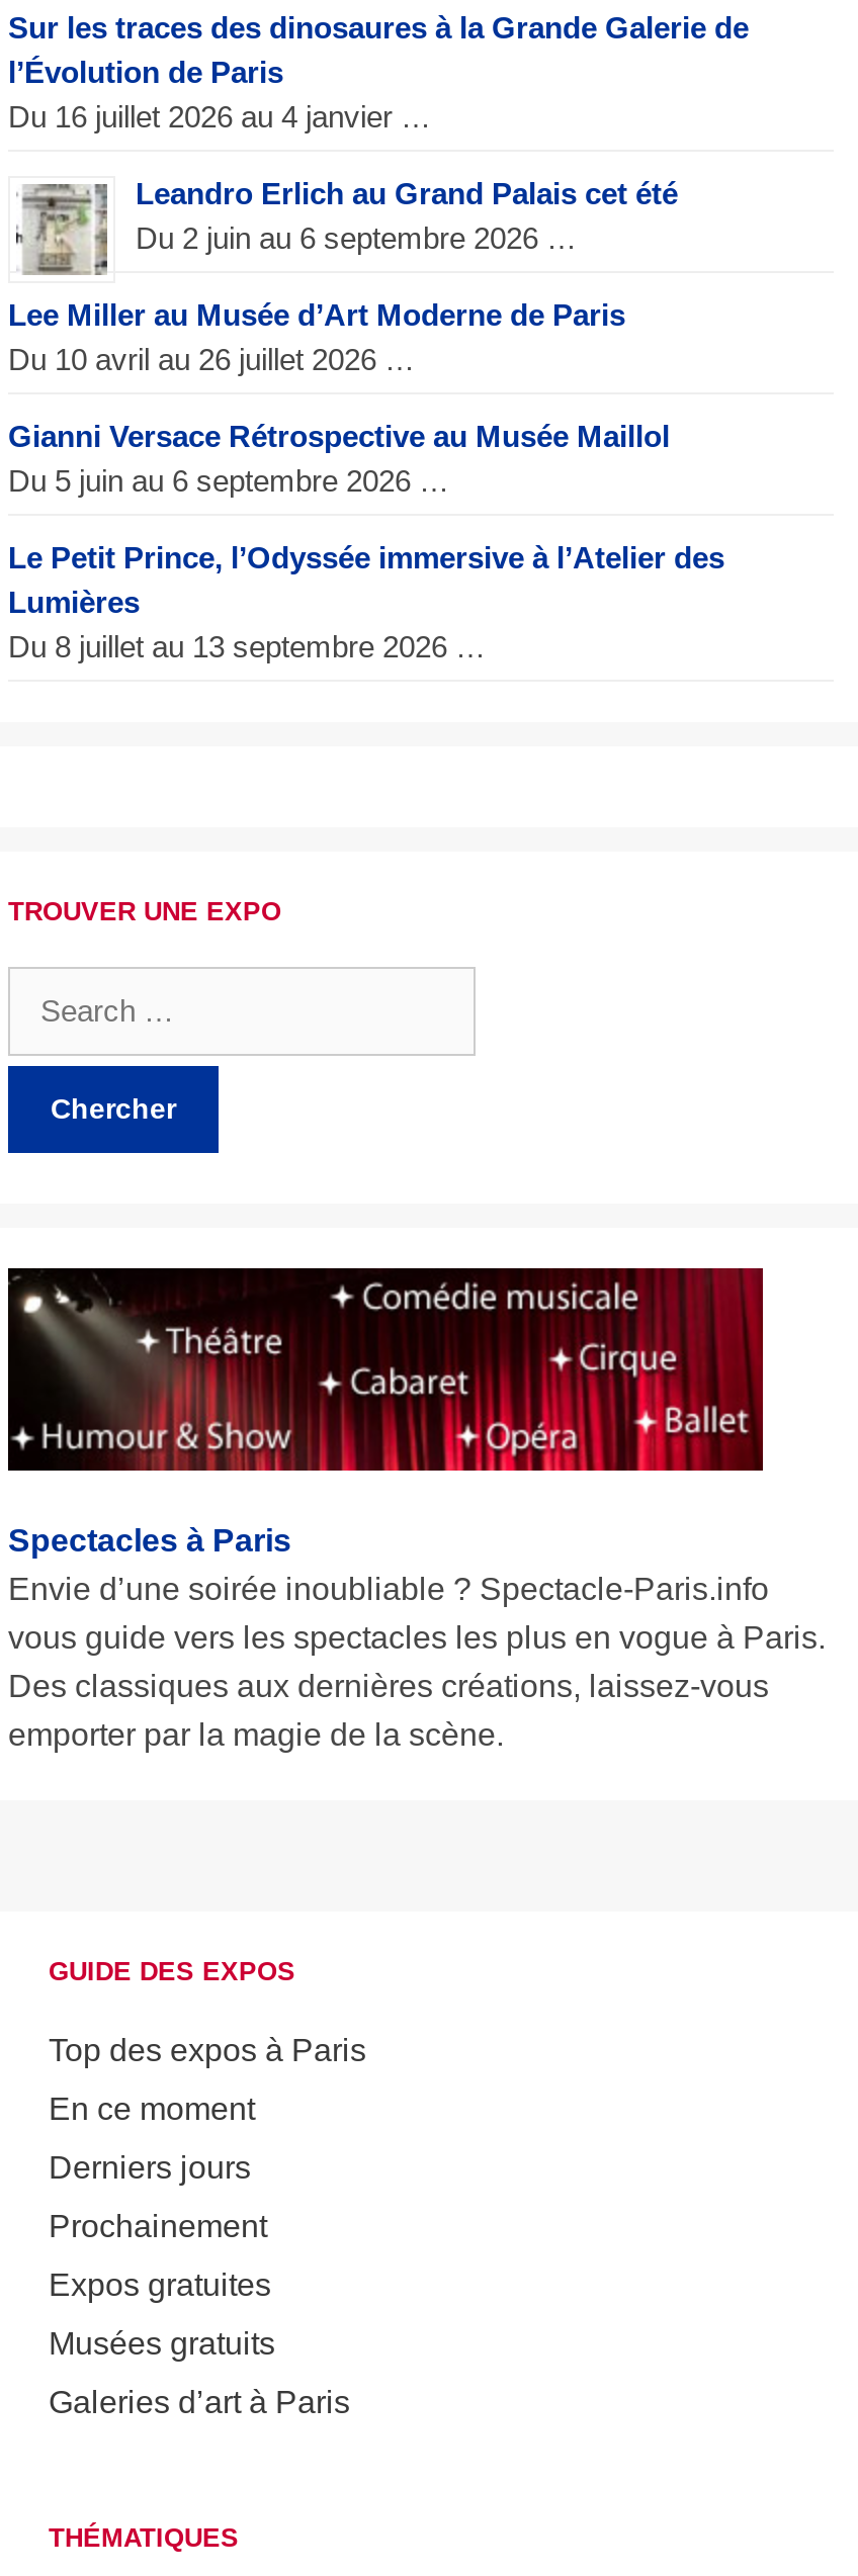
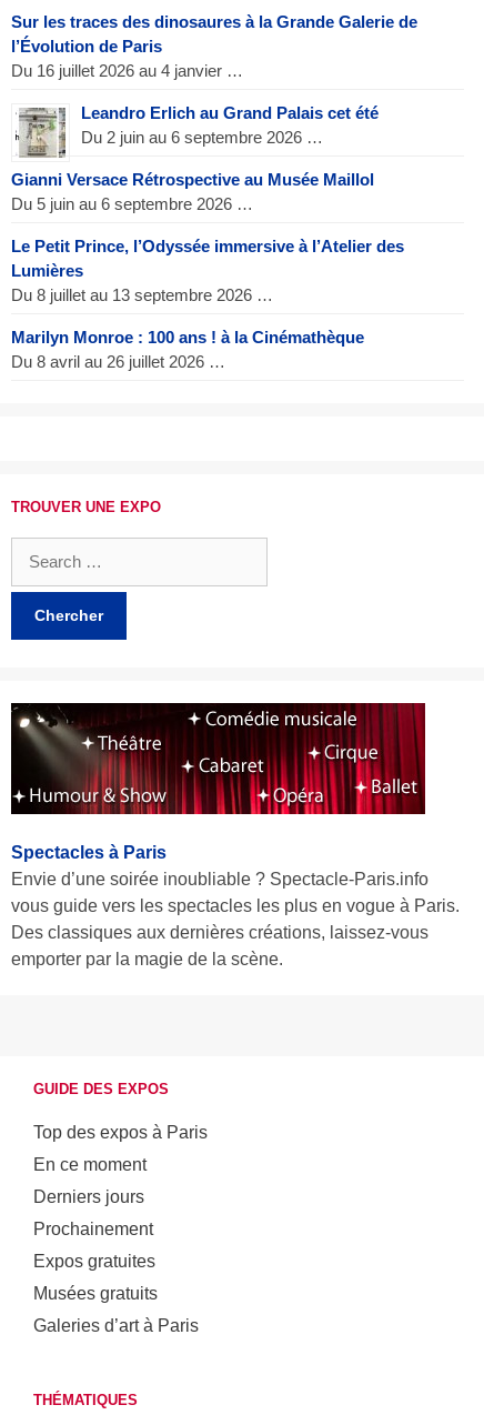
- Lee Miller au Musée d’Art Moderne de Paris
- Du 10 avril au 26 juillet 2026 …

moved up: Gianni Versace Rétrospective au Musée Maillol | Du 5 juin au 6 septembre 2026 … | Le Petit Prince, l’Odyssée immersive à l’Atelier des | Lumières | Du 8 juillet au 13 septembre 2026 …

+ Marilyn Monroe : 100 ans ! à la Cinémathèque
+ Du 8 avril au 26 juillet 2026 …
